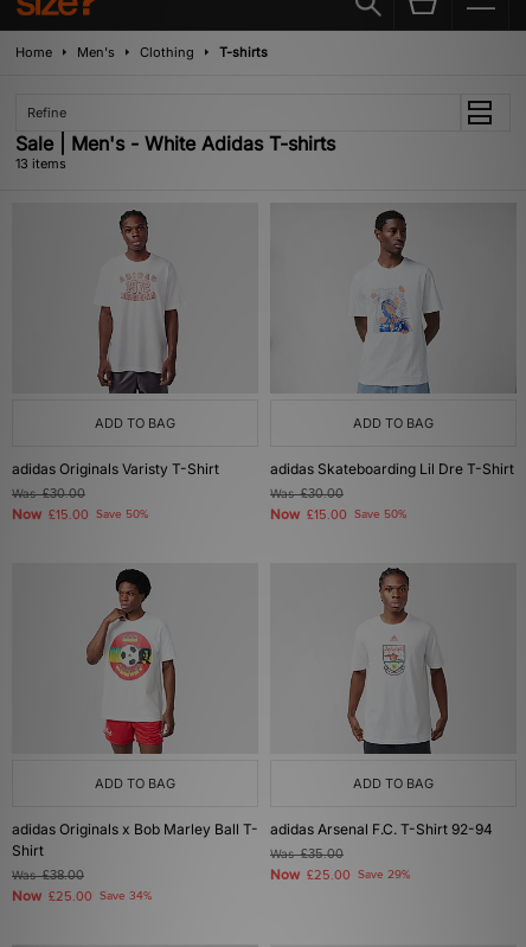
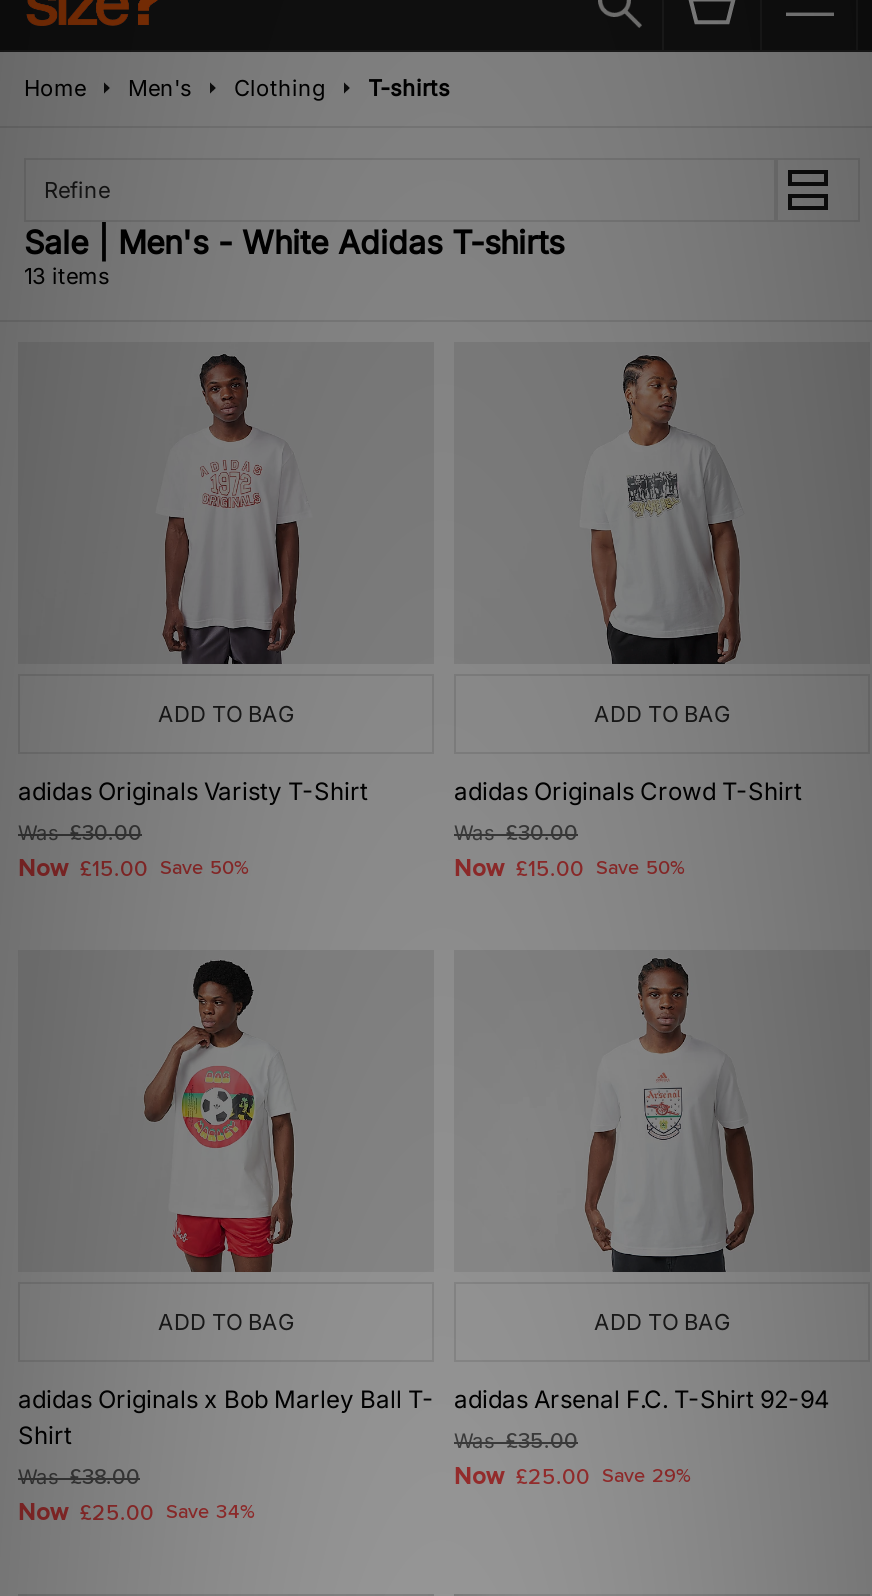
- [image]
+ [image]

- adidas Skateboarding Lil Dre T-Shirt
+ adidas Originals Crowd T-Shirt
